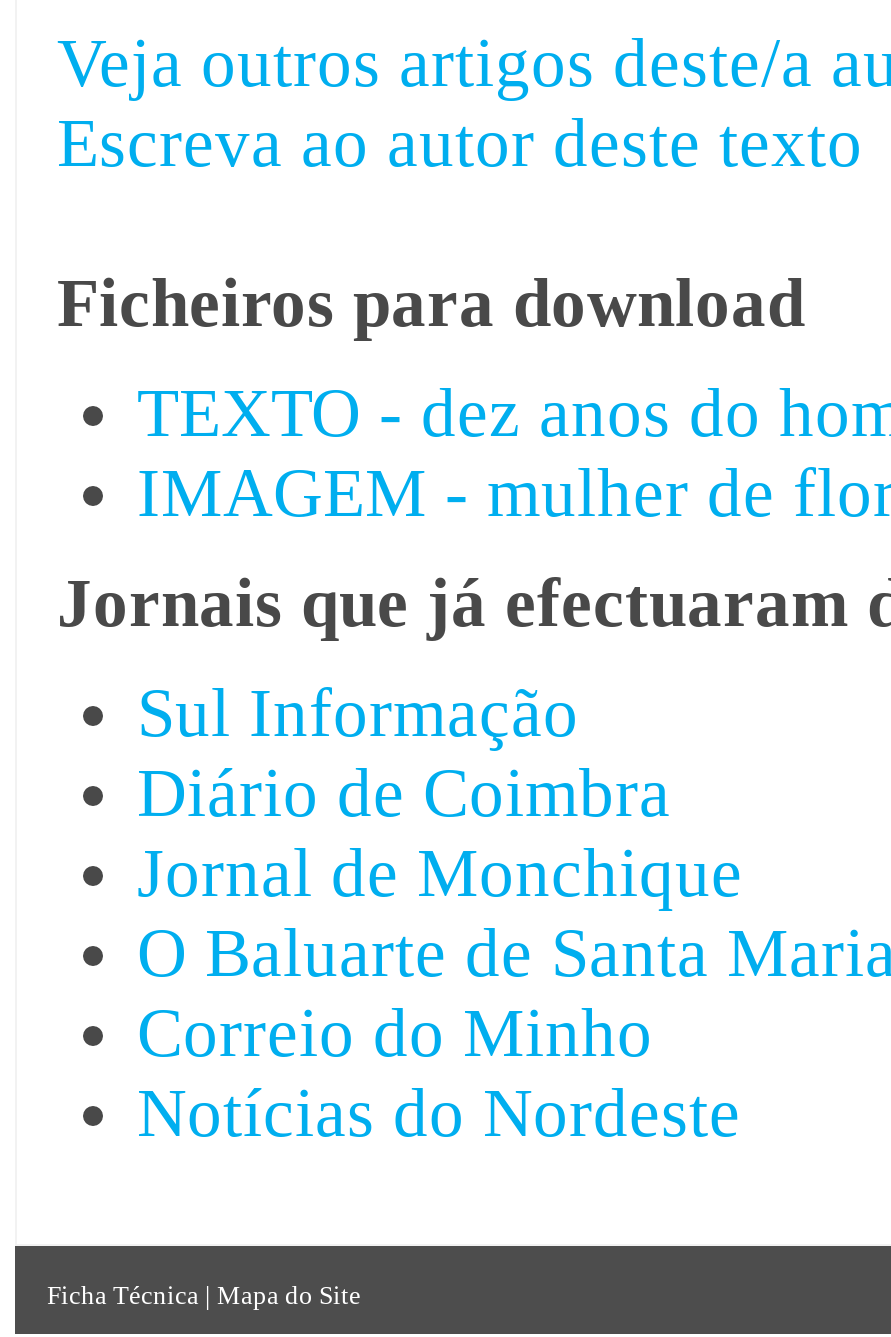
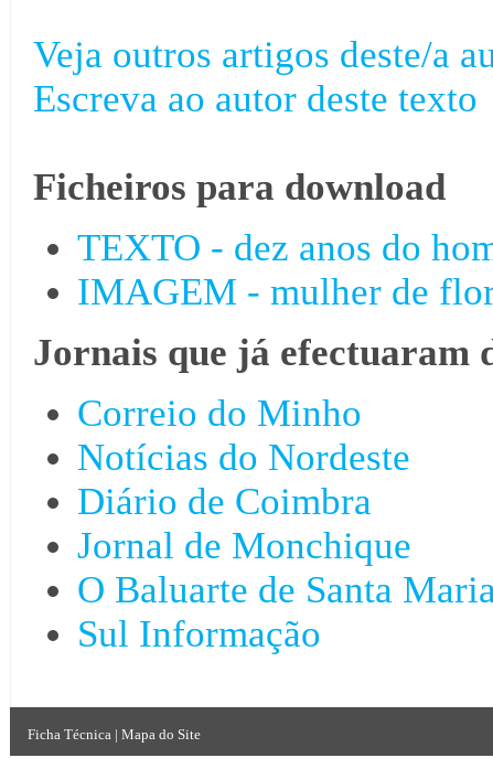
moved down: Sul Informação

moved down: Diário de Coimbra | Jornal de Monchique

moved up: Correio do Minho | Notícias do Nordeste
